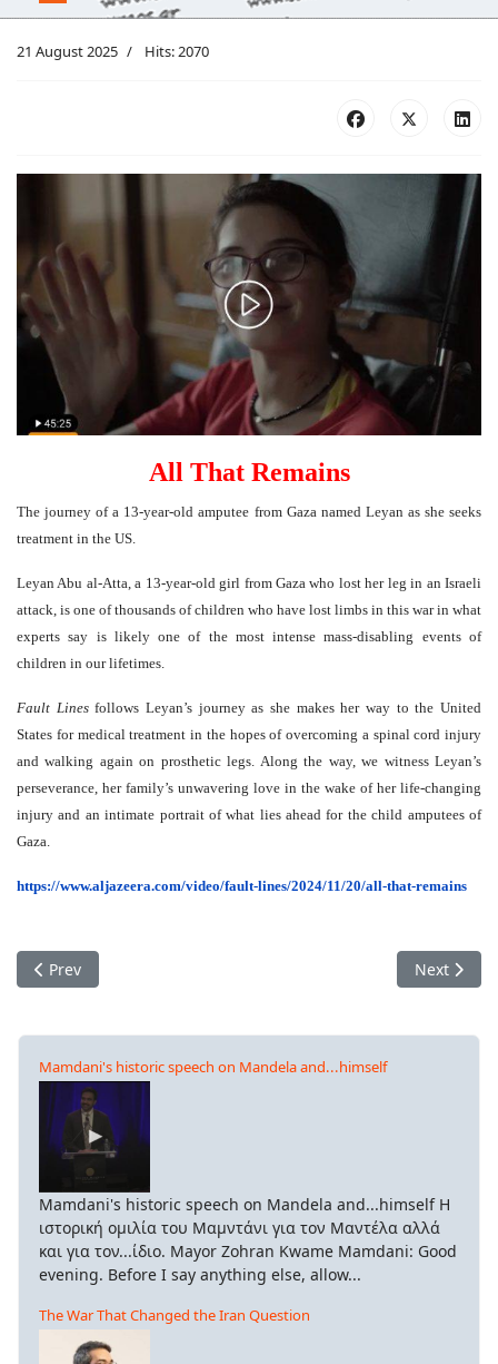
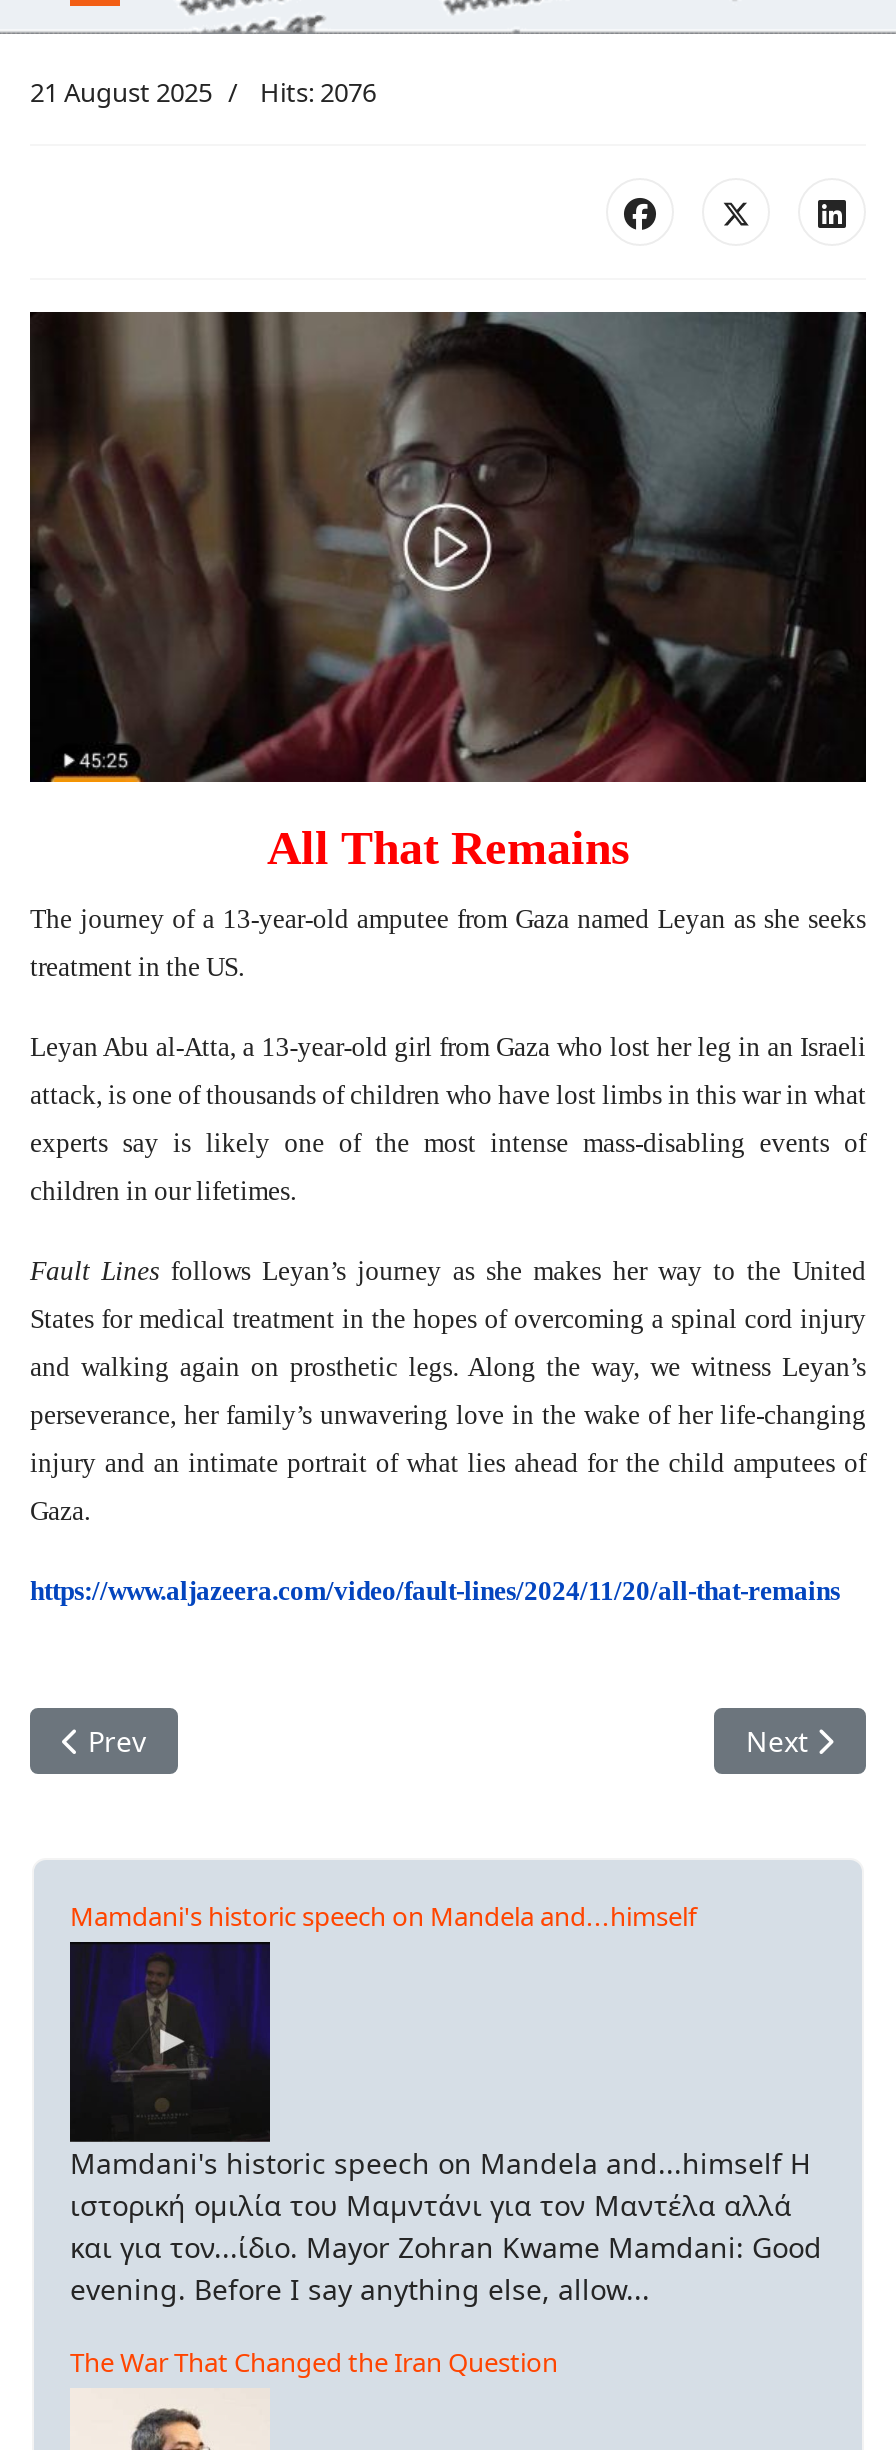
- 21 August 2025 Hits: 2070
+ 21 August 2025 Hits: 2076
